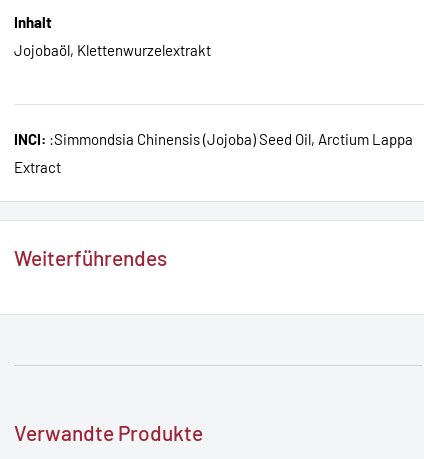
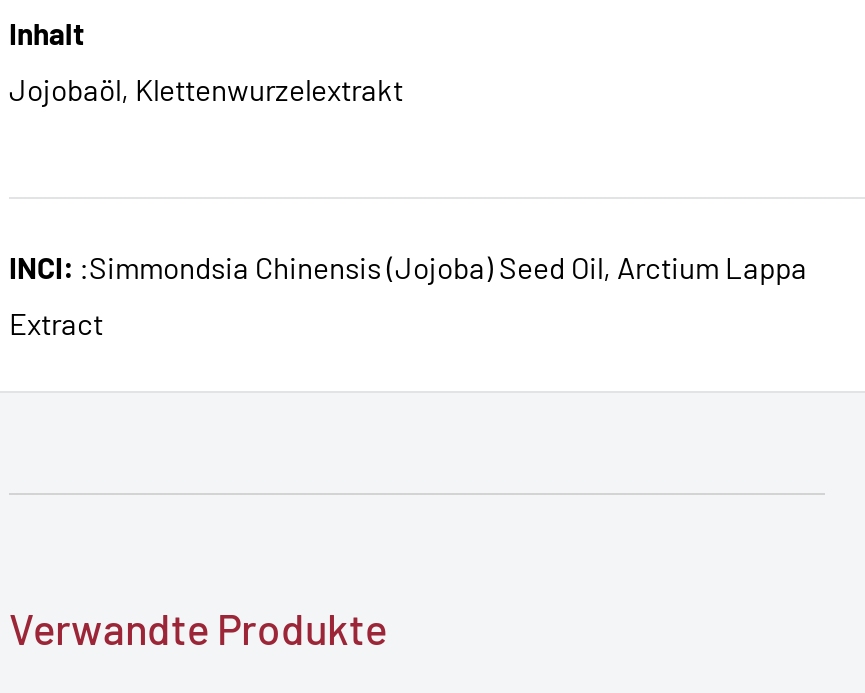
- Weiterführendes
